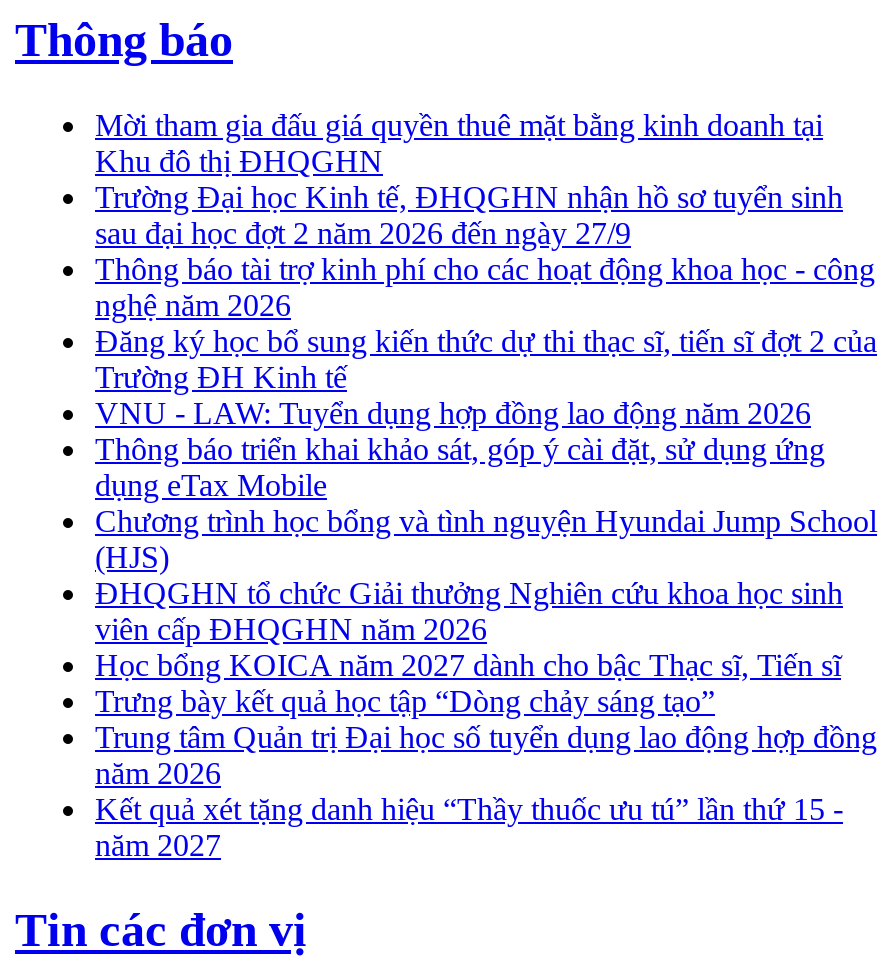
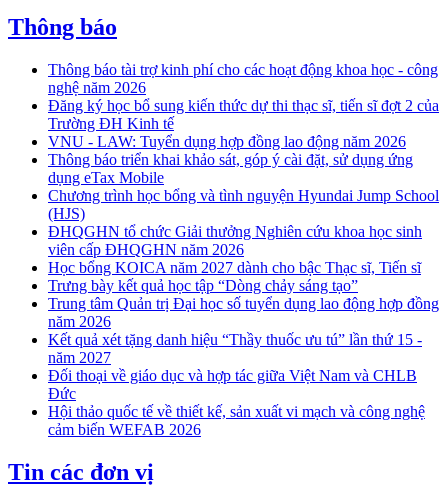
- Mời tham gia đấu giá quyền thuê mặt bằng kinh doanh tại
- Khu đô thị ĐHQGHN
- Trường Đại học Kinh tế, ĐHQGHN nhận hồ sơ tuyển sinh
- sau đại học đợt 2 năm 2026 đến ngày 27/9

moved up: Thông báo tài trợ kinh phí cho các hoạt động khoa học - công | nghệ năm 2026 | Đăng ký học bổ sung kiến thức dự thi thạc sĩ, tiến sĩ đợt 2 của | ... | Kết quả xét tặng danh hiệu “Thầy thuốc ưu tú” lần thứ 15 - | năm 2027

+ Đối thoại về giáo dục và hợp tác giữa Việt Nam và CHLB
+ Đức
+ Hội thảo quốc tế về thiết kế, sản xuất vi mạch và công nghệ
+ cảm biến WEFAB 2026
